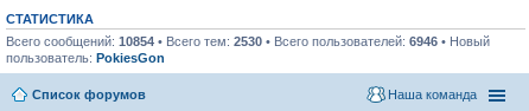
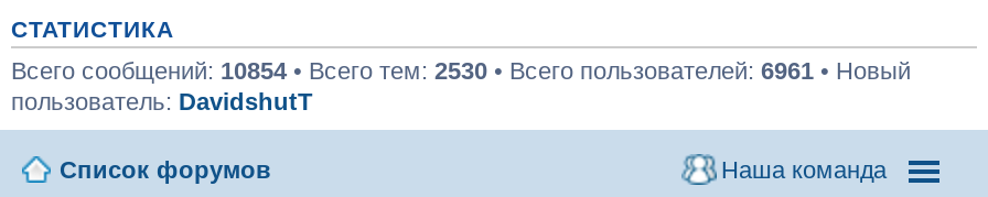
- Всего сообщений: 10854 • Всего тем: 2530 • Всего пользователей: 6946 • Новый
+ Всего сообщений: 10854 • Всего тем: 2530 • Всего пользователей: 6961 • Новый

- пользователь: PokiesGon
+ пользователь: DavidshutT
